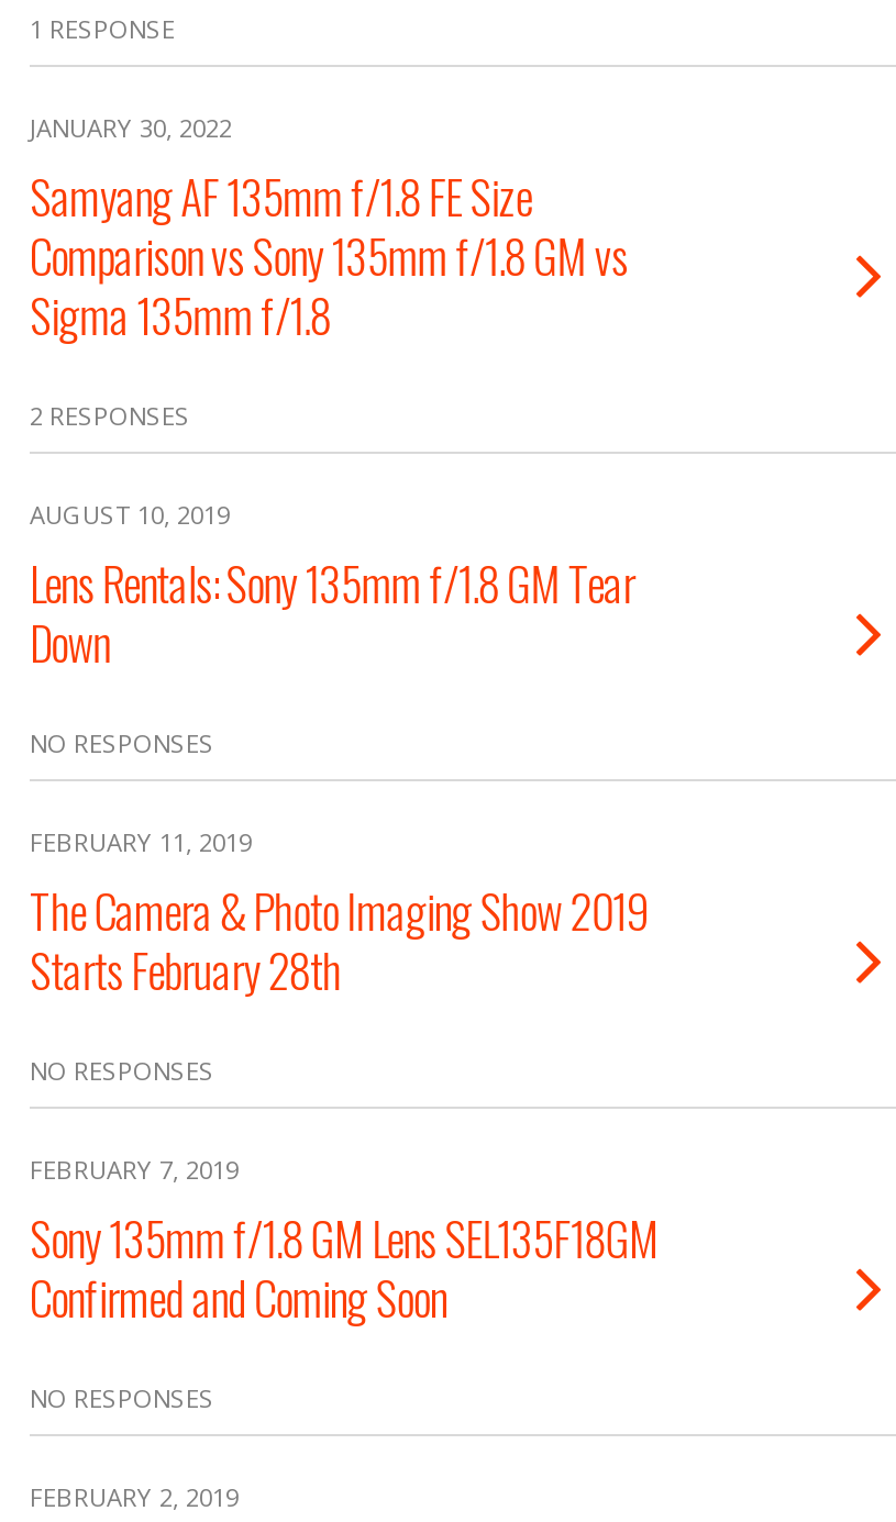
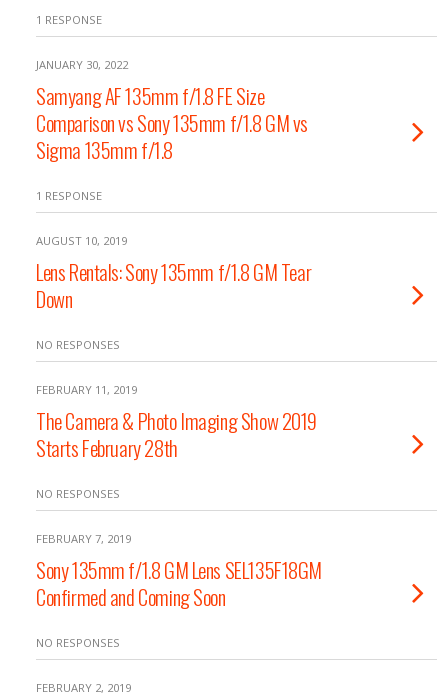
- 2 RESPONSES
+ 1 RESPONSE
